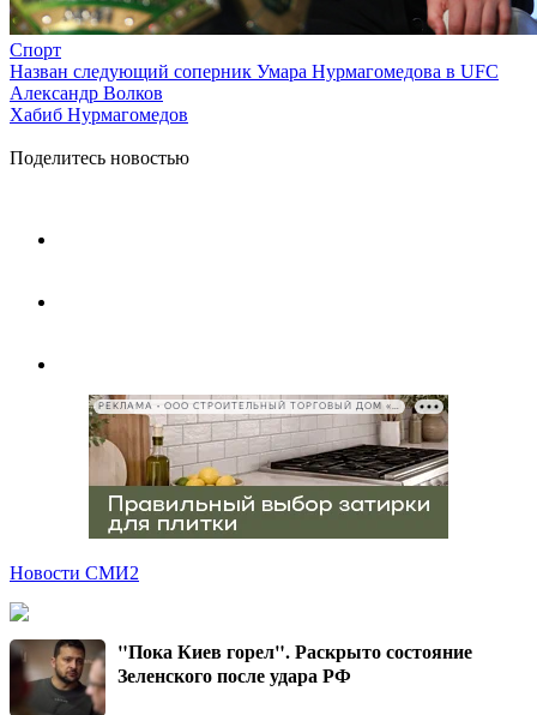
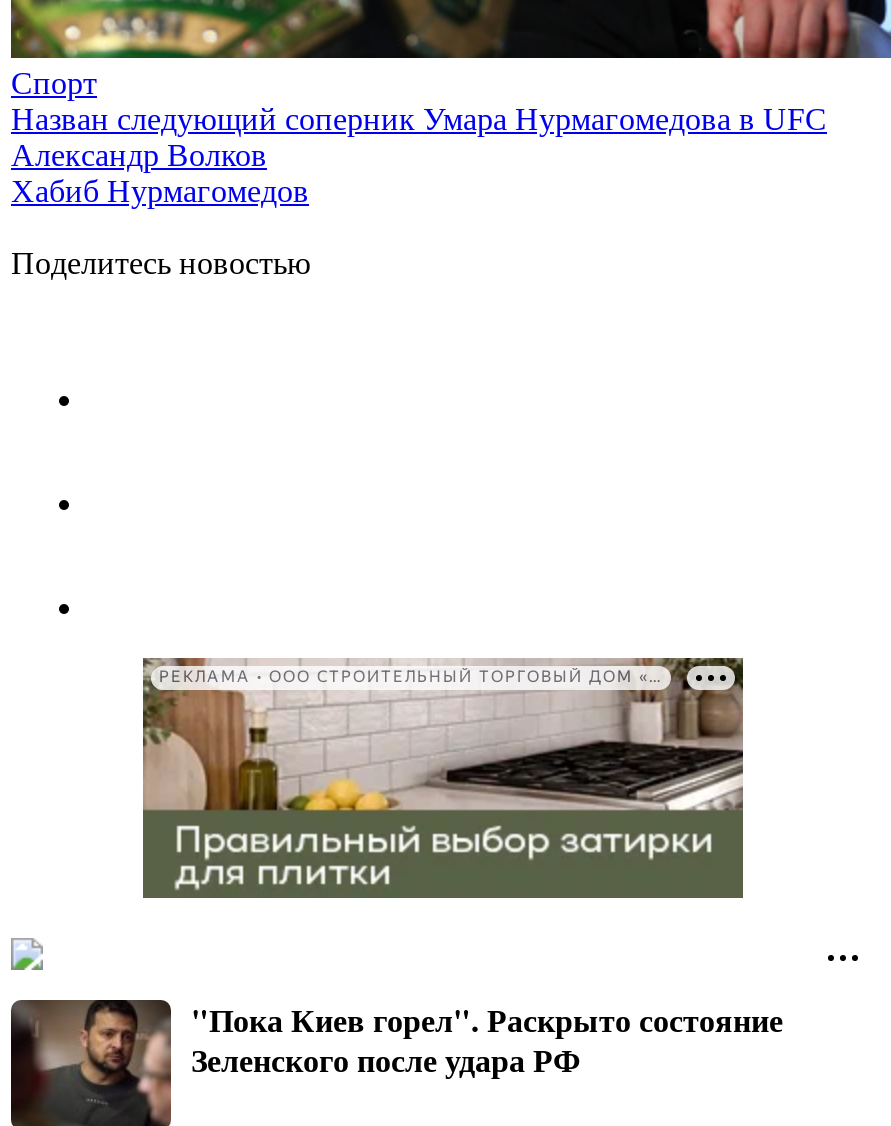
- Новости СМИ2
